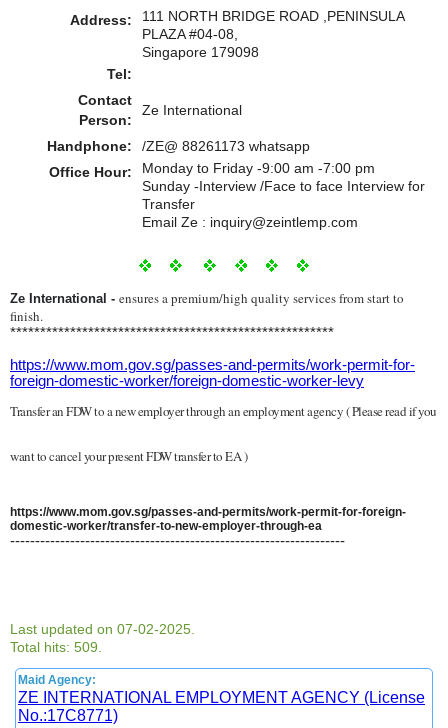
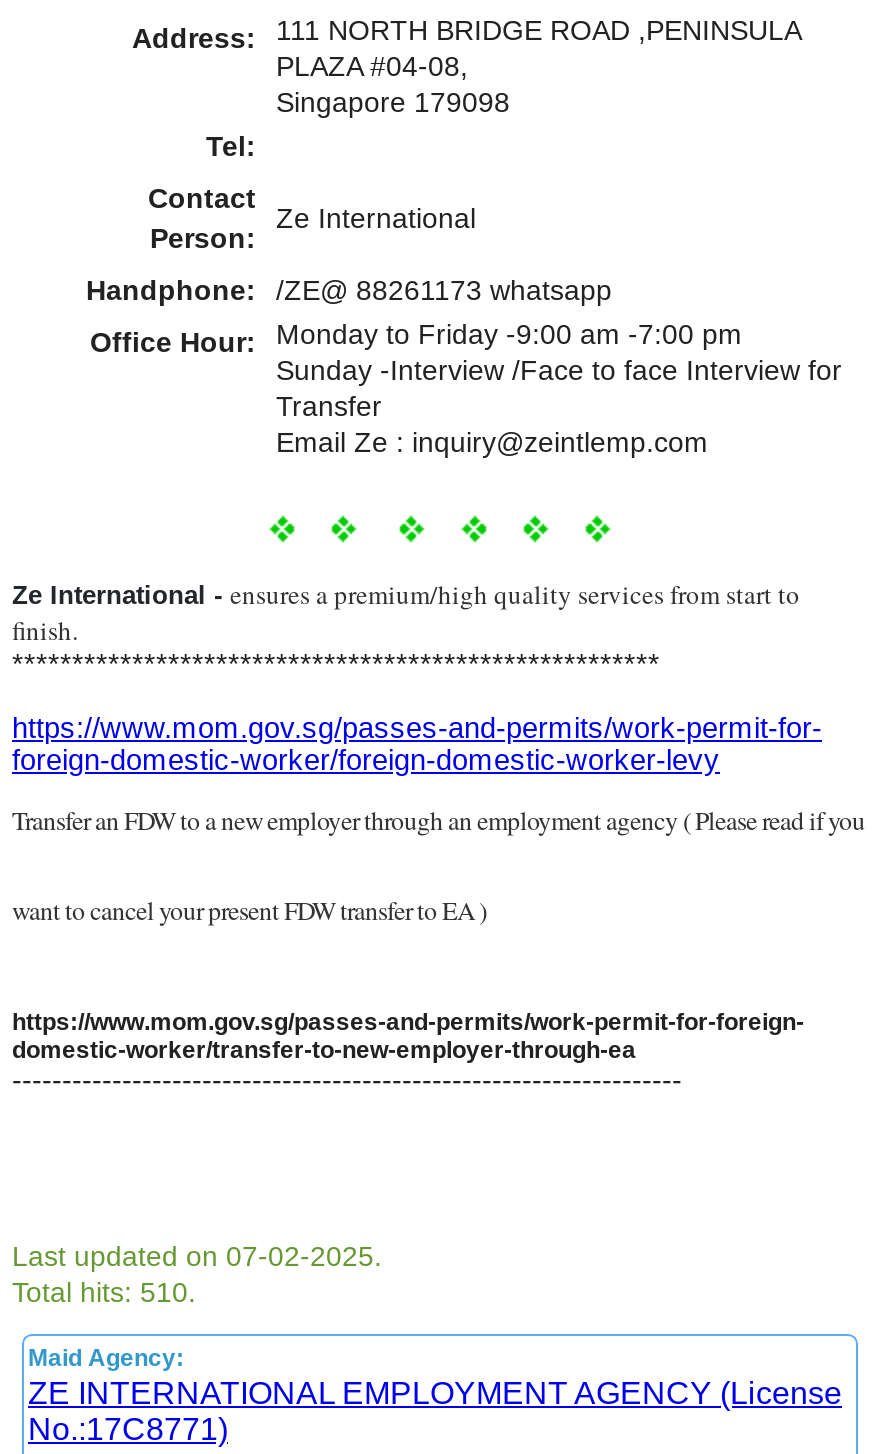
- Total hits: 509.
+ Total hits: 510.
